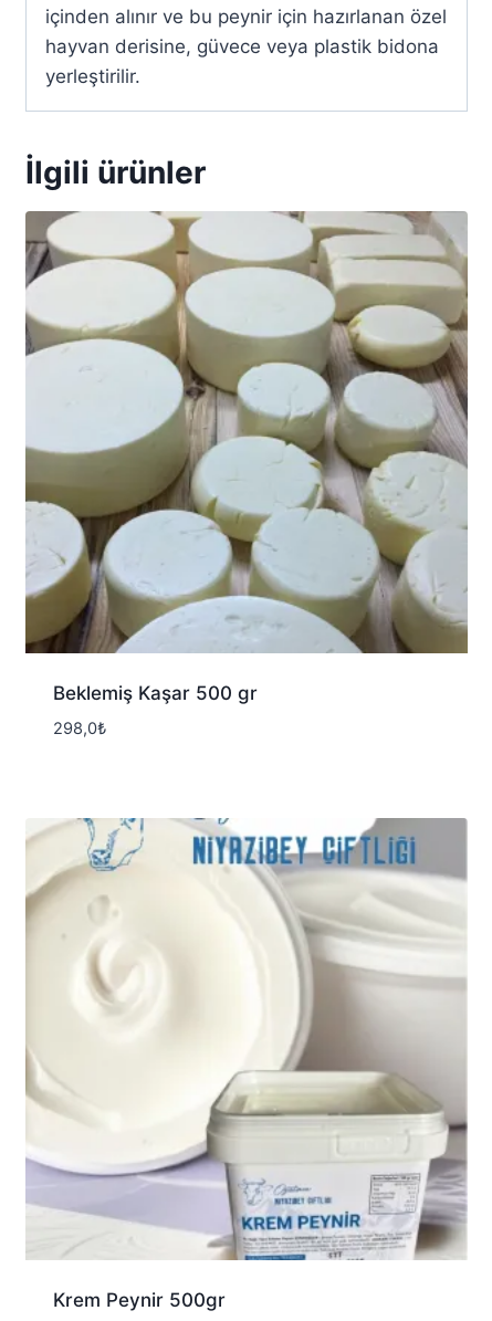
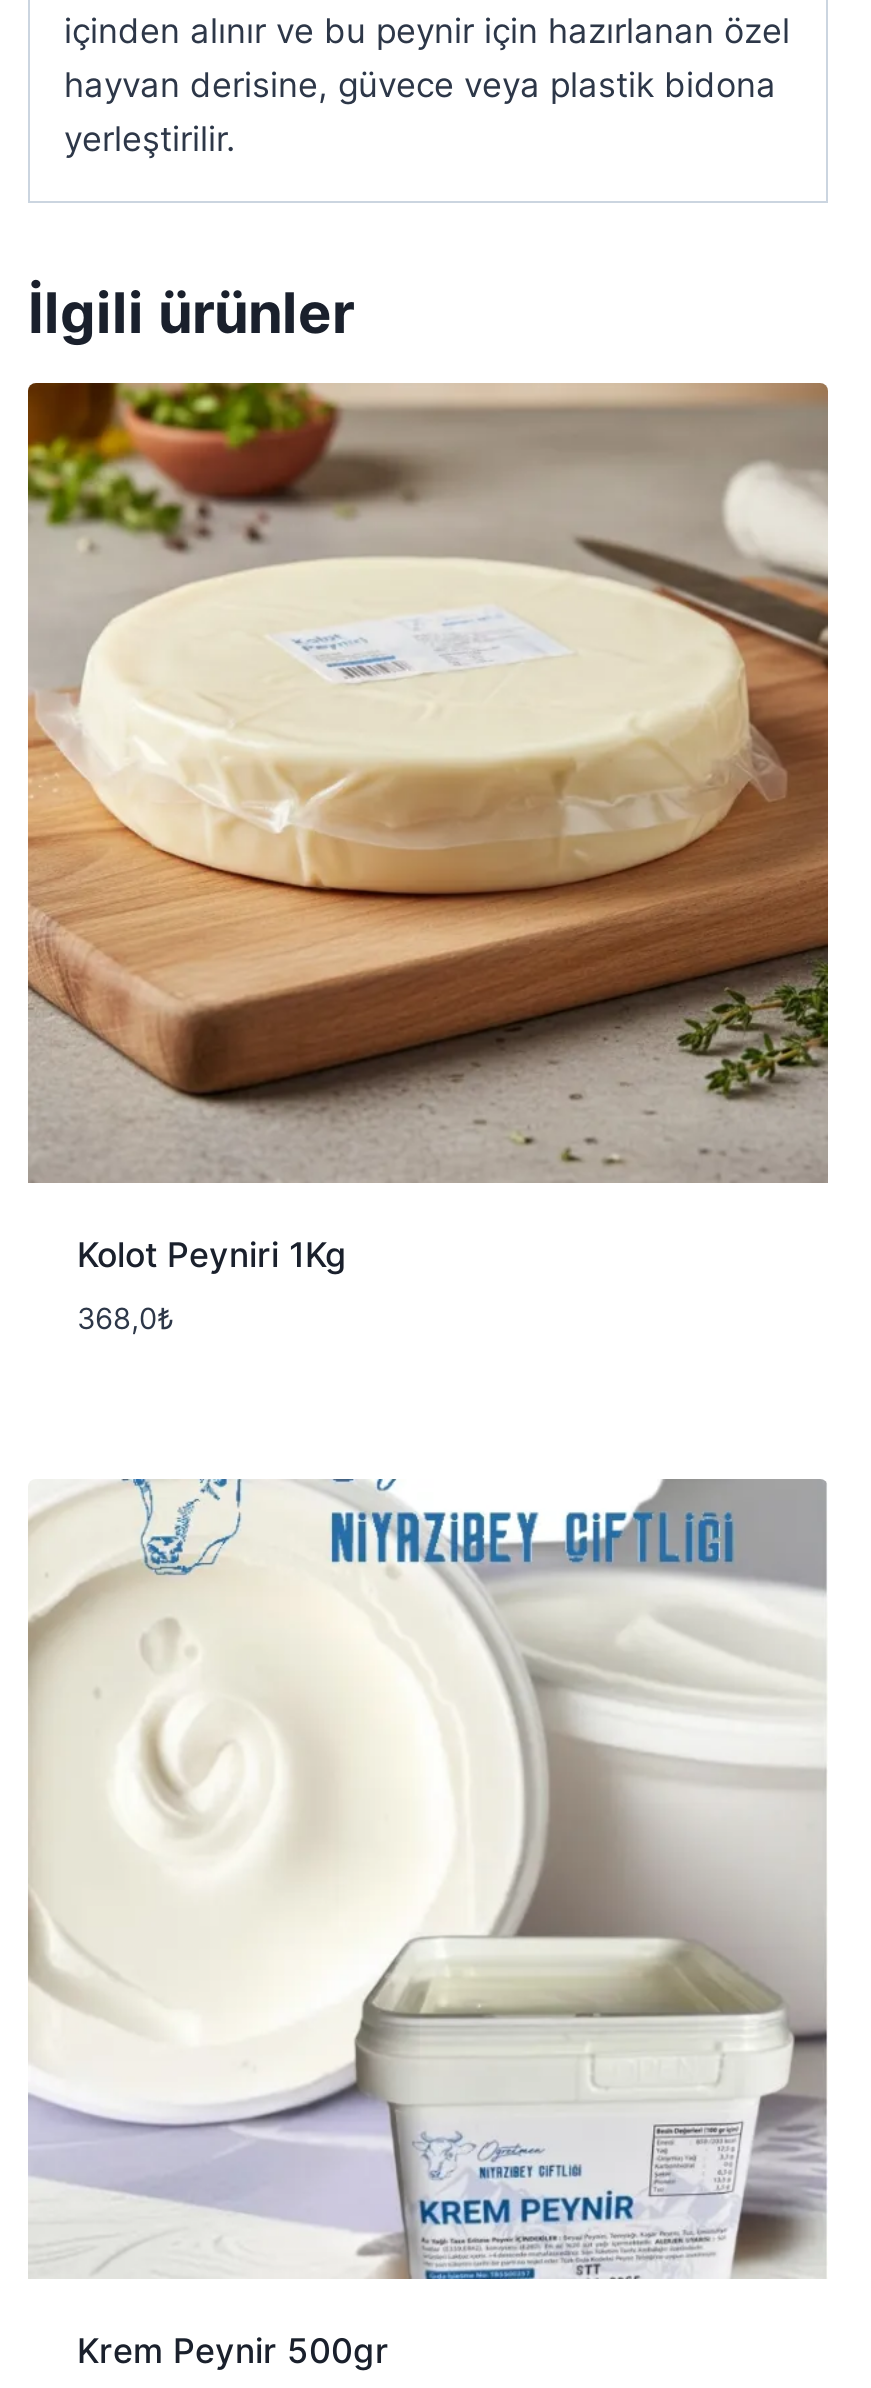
- [image]
- Beklemiş Kaşar 500 gr
+ [image]
+ Kolot Peyniri 1Kg

- 298,0₺
+ 368,0₺
